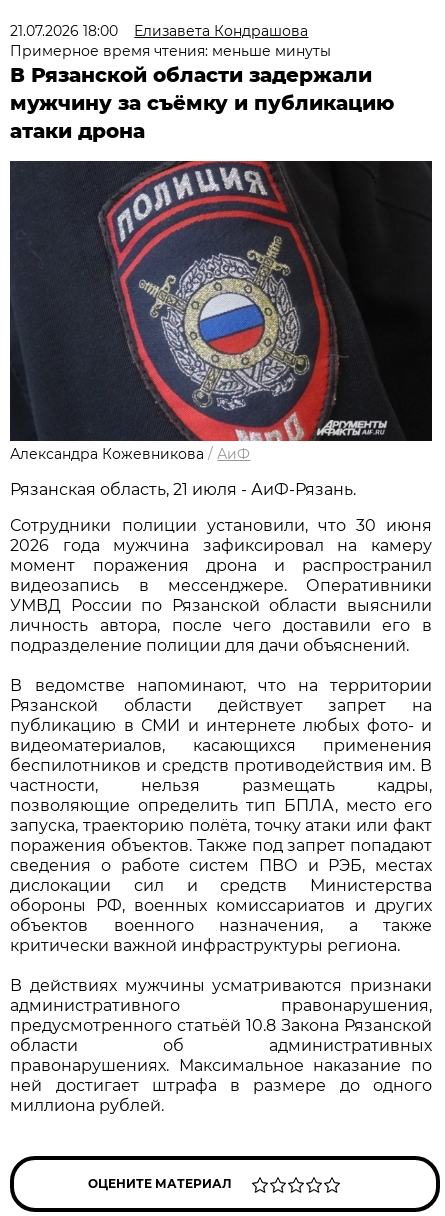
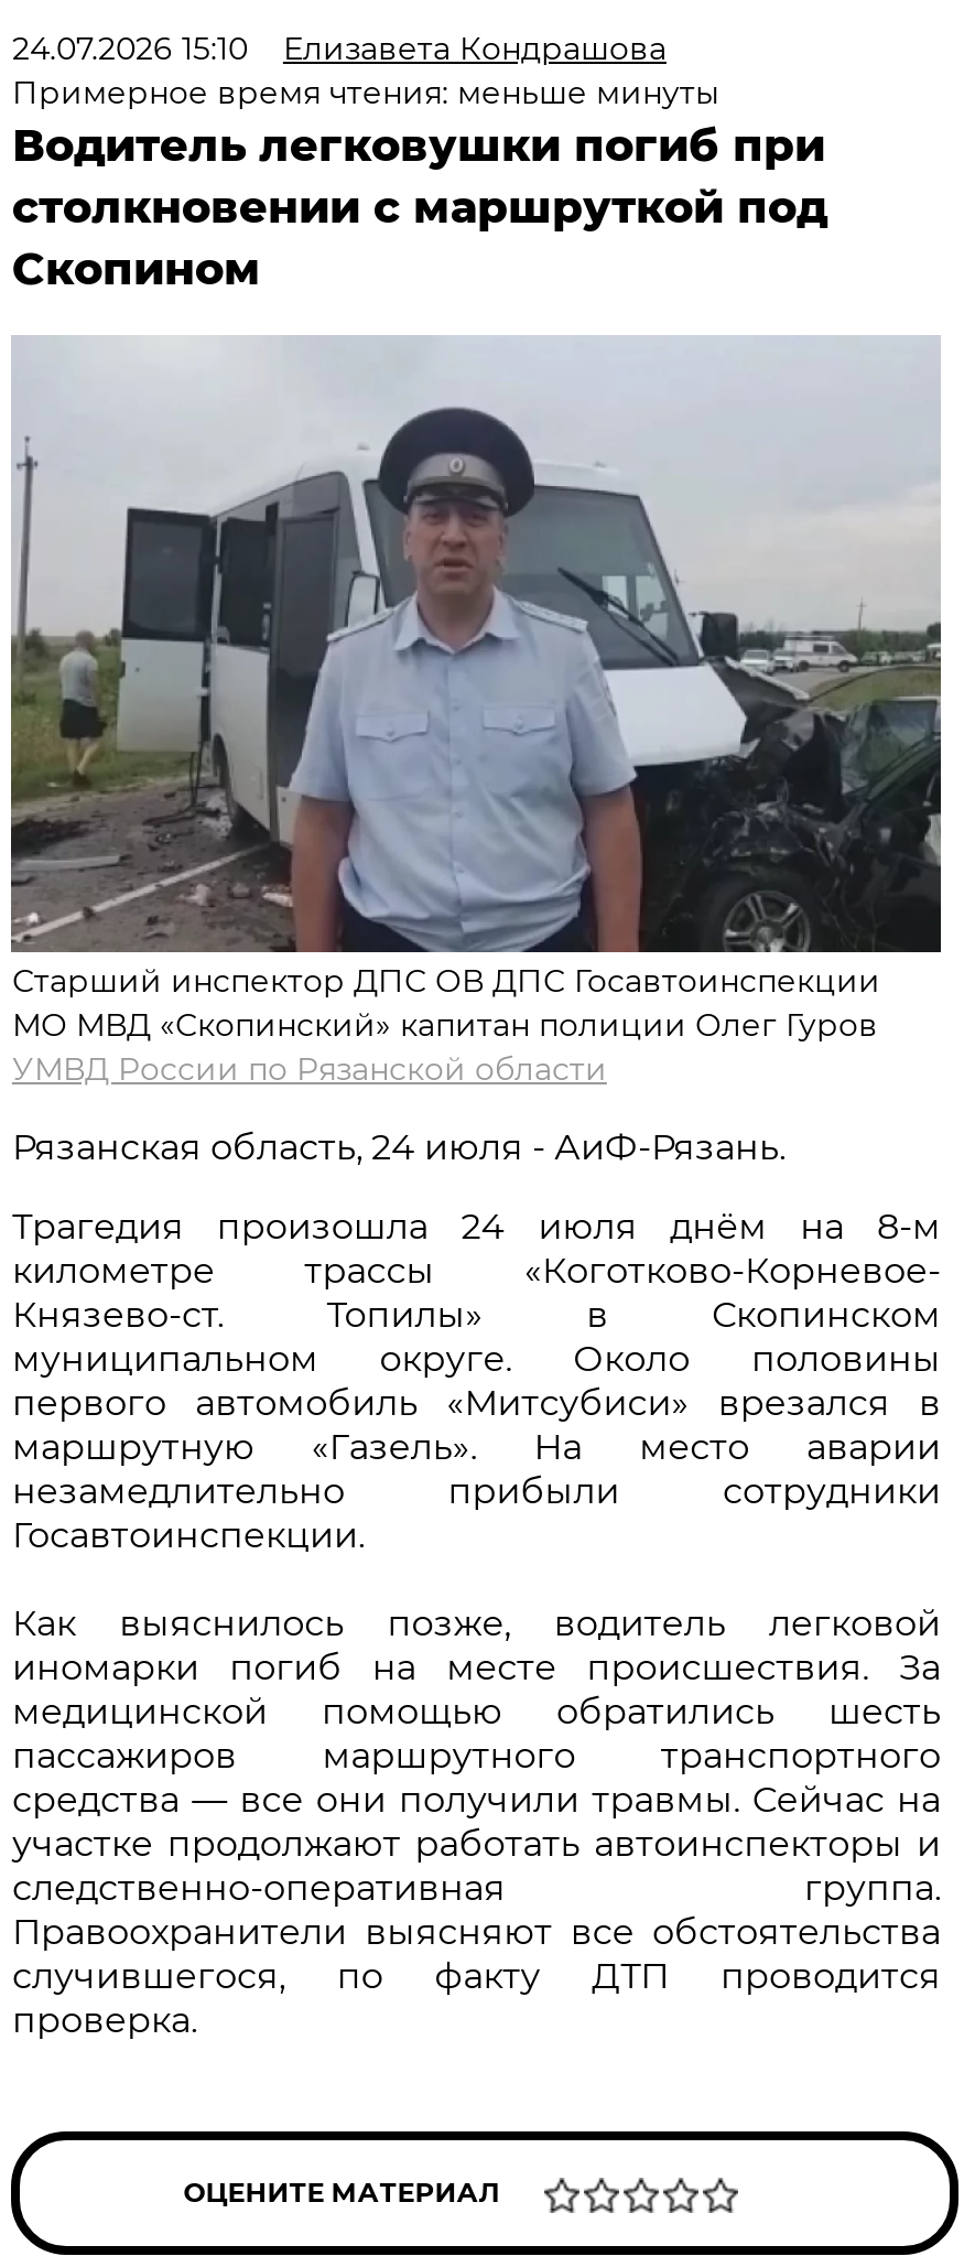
- 21.07.2026 18:00 Елизавета Кондрашова
+ 24.07.2026 15:10 Елизавета Кондрашова

- В Рязанской области задержали
- мужчину за съёмку и публикацию
- атаки дрона
+ Водитель легковушки погиб при
+ столкновении с маршруткой под
+ Скопином

- [image]
+ [image]

- Александра Кожевникова / АиФ
- Рязанская область, 21 июля - АиФ-Рязань.
- Сотрудники полиции установили, что 30 июня
- 2026 года мужчина зафиксировал на камеру
- момент поражения дрона и распространил
- видеозапись в мессенджере. Оперативники
- УМВД России по Рязанской области выяснили
- личность автора, после чего доставили его в
- подразделение полиции для дачи объяснений.
- В ведомстве напоминают, что на территории
- Рязанской области действует запрет на
- публикацию в СМИ и интернете любых фото- и
- видеоматериалов, касающихся применения
- беспилотников и средств противодействия им. В
- частности, нельзя размещать кадры,
- позволяющие определить тип БПЛА, место его
- запуска, траекторию полёта, точку атаки или факт
- поражения объектов. Также под запрет попадают
- сведения о работе систем ПВО и РЭБ, местах
- дислокации сил и средств Министерства
- обороны РФ, военных комиссариатов и других
- объектов военного назначения, а также
- критически важной инфраструктуры региона.
- В действиях мужчины усматриваются признаки
- административного правонарушения,
- предусмотренного статьёй 10.8 Закона Рязанской
- области об административных
- правонарушениях. Максимальное наказание по
- ней достигает штрафа в размере до одного
- миллиона рублей.
+ Старший инспектор ДПС ОВ ДПС Госавтоинспекции
+ МО МВД «Скопинский» капитан полиции Олег Гуров
+ УМВД России по Рязанской области
+ Рязанская область, 24 июля - АиФ-Рязань.
+ Трагедия произошла 24 июля днём на 8-м
+ километре трассы «Коготково-Корневое-
+ Князево-ст. Топилы» в Скопинском
+ муниципальном округе. Около половины
+ первого автомобиль «Митсубиси» врезался в
+ маршрутную «Газель». На место аварии
+ незамедлительно прибыли сотрудники
+ Госавтоинспекции.
+ Как выяснилось позже, водитель легковой
+ иномарки погиб на месте происшествия. За
+ медицинской помощью обратились шесть
+ пассажиров маршрутного транспортного
+ средства — все они получили травмы. Сейчас на
+ участке продолжают работать автоинспекторы и
+ следственно-оперативная группа.
+ Правоохранители выясняют все обстоятельства
+ случившегося, по факту ДТП проводится
+ проверка.
